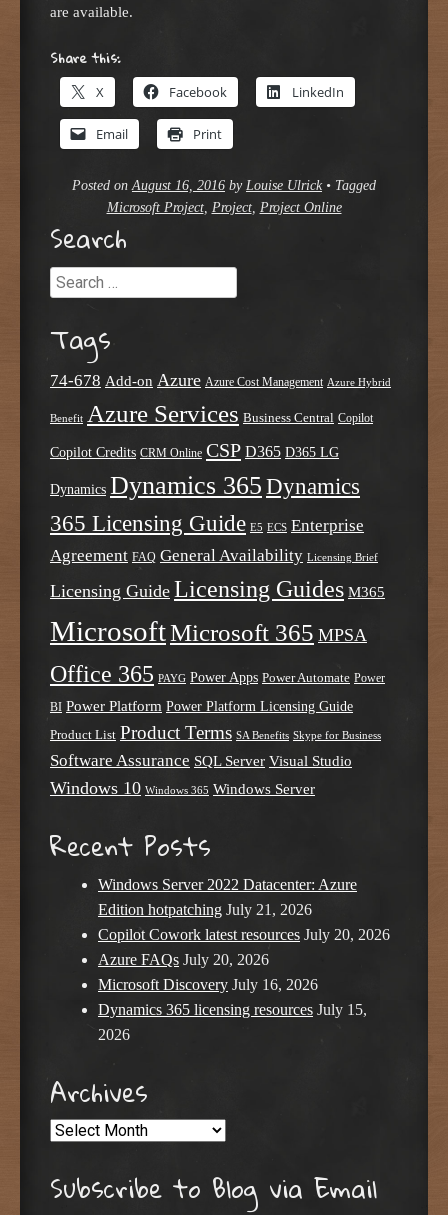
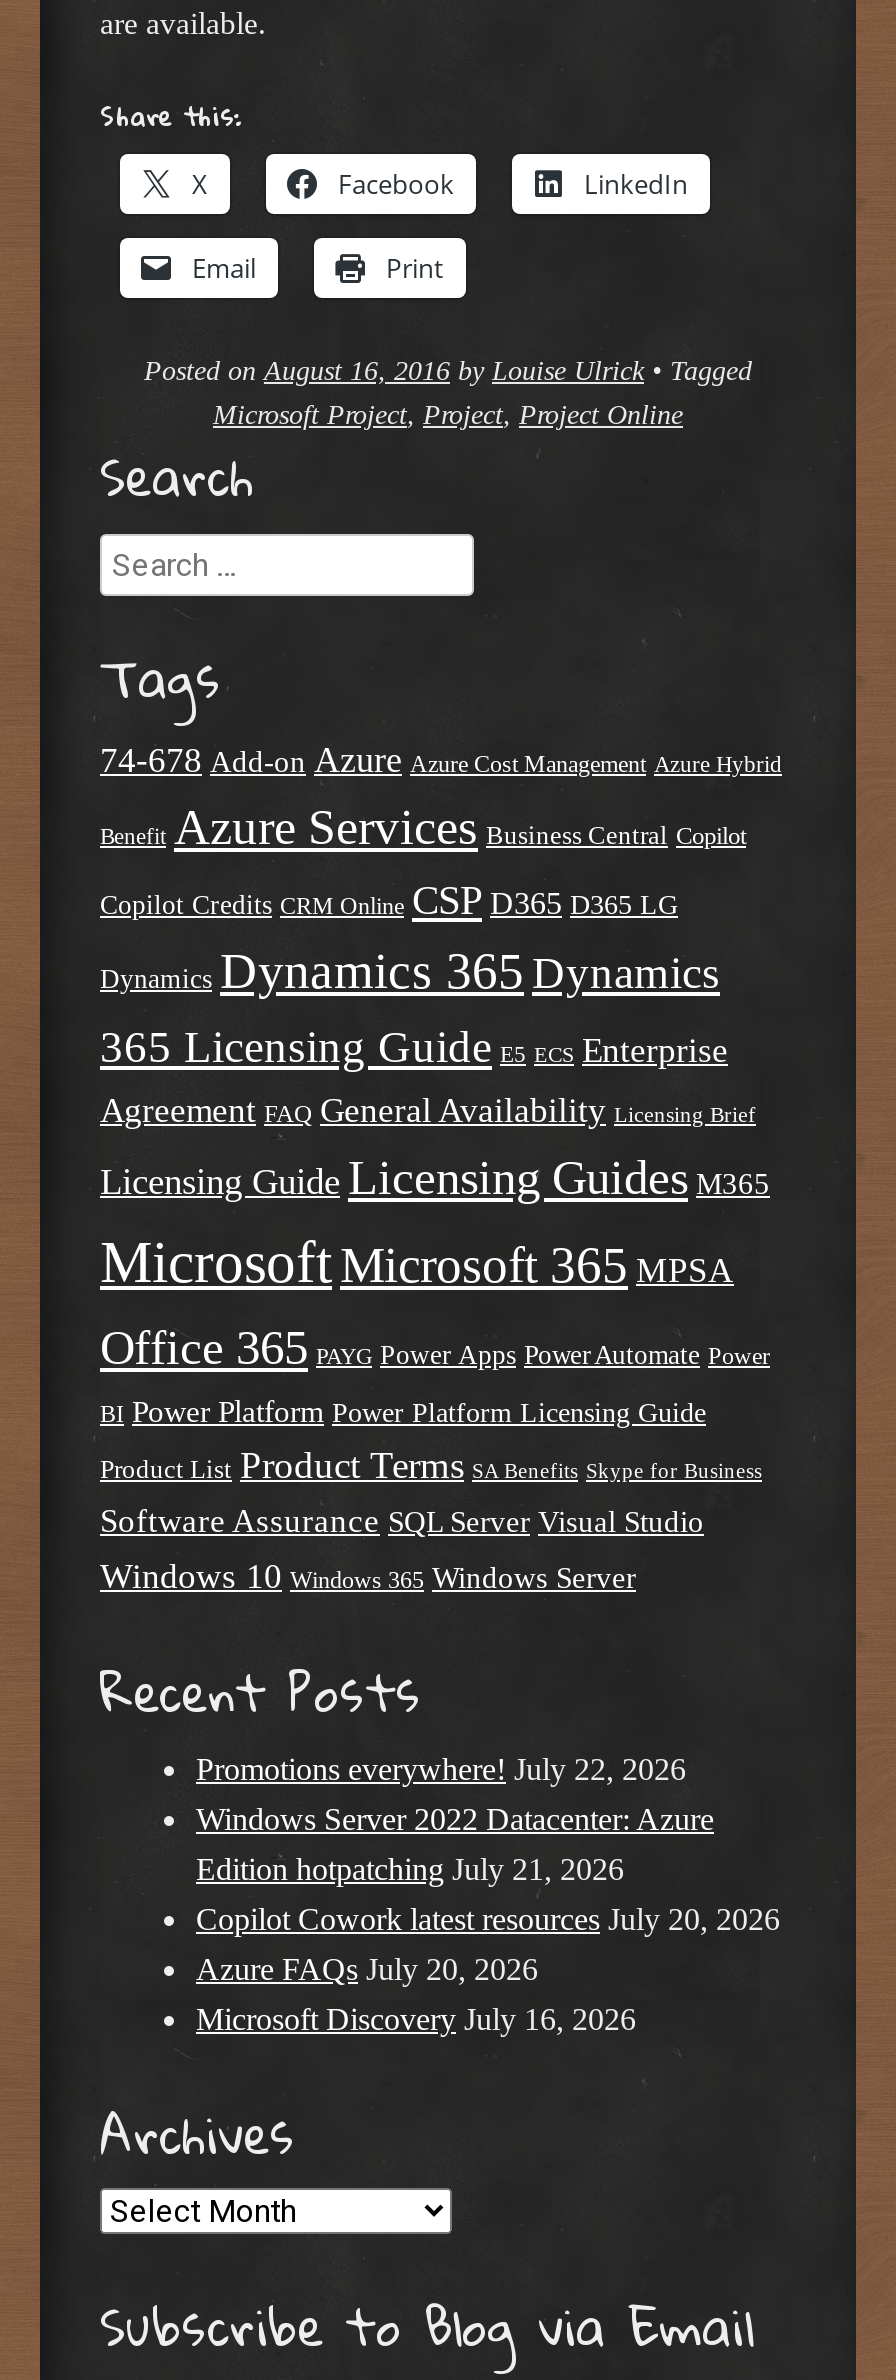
+ Promotions everywhere! July 22, 2026

moved down: Windows Server 2022 Datacenter: Azure | Edition hotpatching July 21, 2026 | Copilot Cowork latest resources July 20, 2026 | Azure FAQs July 20, 2026 | Microsoft Discovery July 16, 2026

- Dynamics 365 licensing resources July 15,
- 2026
